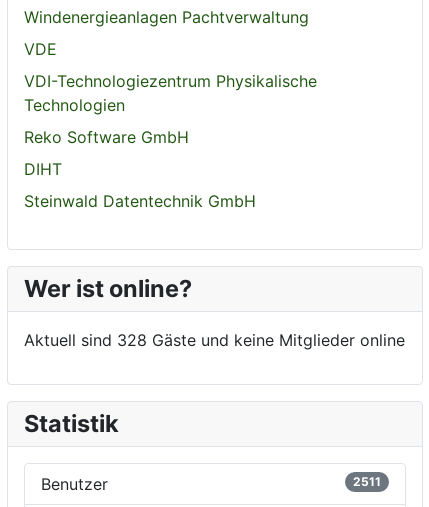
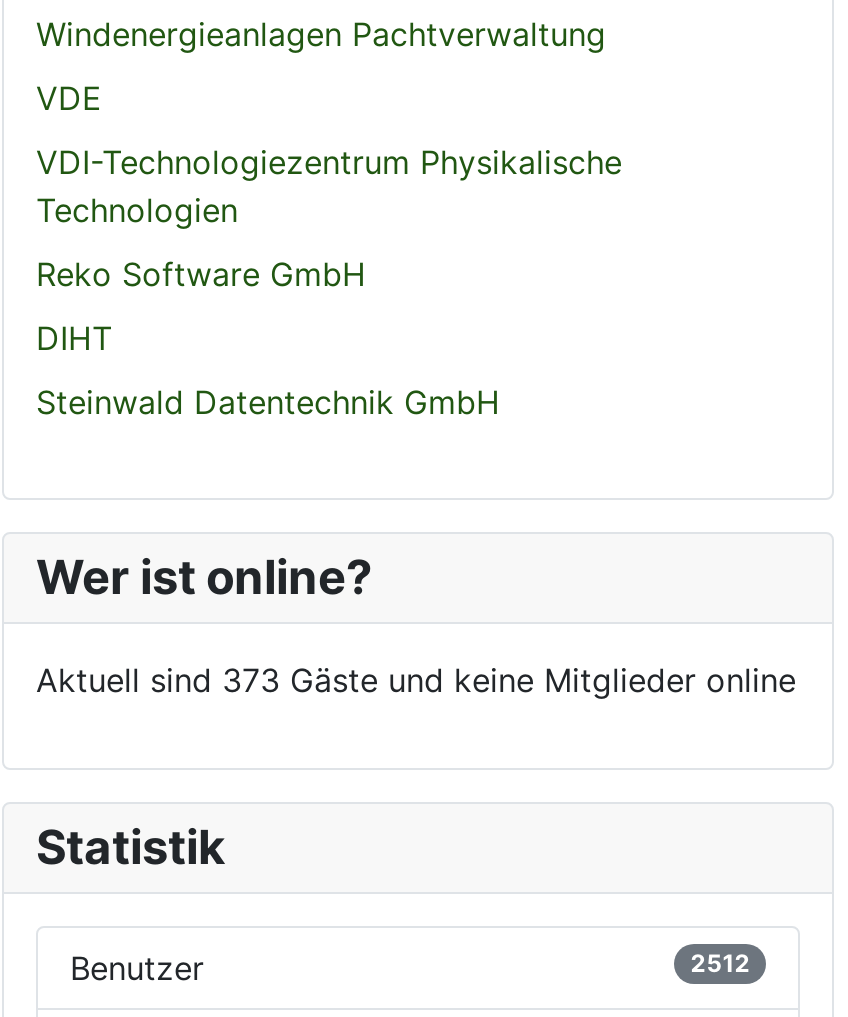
- Aktuell sind 328 Gäste und keine Mitglieder online
+ Aktuell sind 373 Gäste und keine Mitglieder online

- 2511
+ 2512
